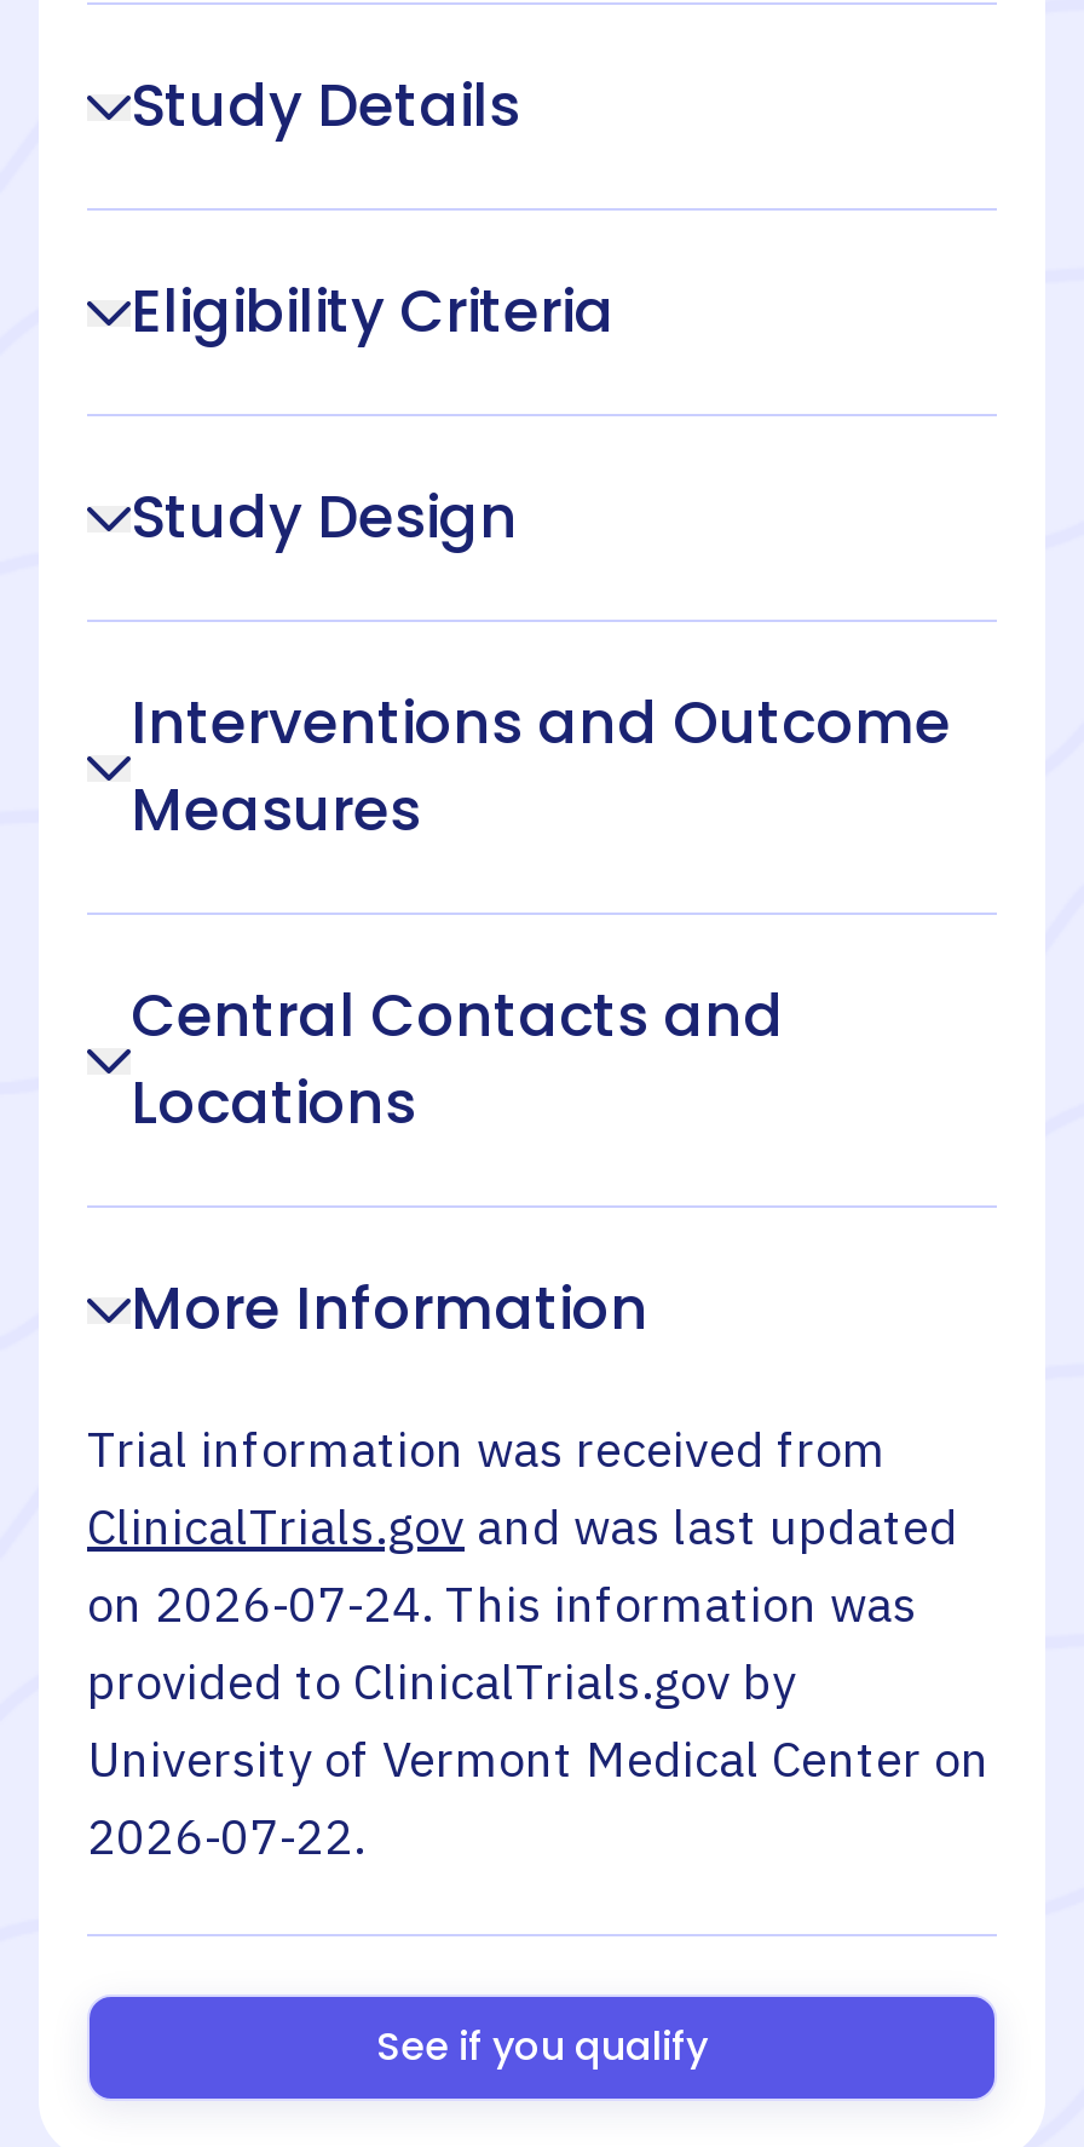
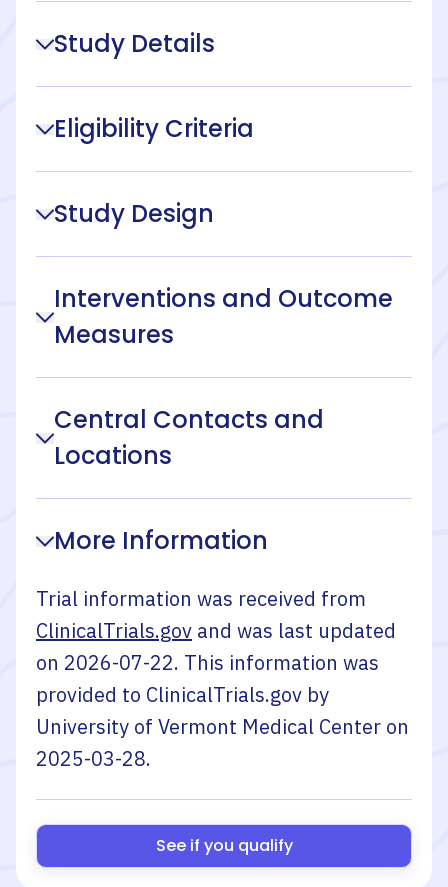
- on 2026-07-24. This information was
+ on 2026-07-22. This information was

- 2026-07-22.
+ 2025-03-28.
